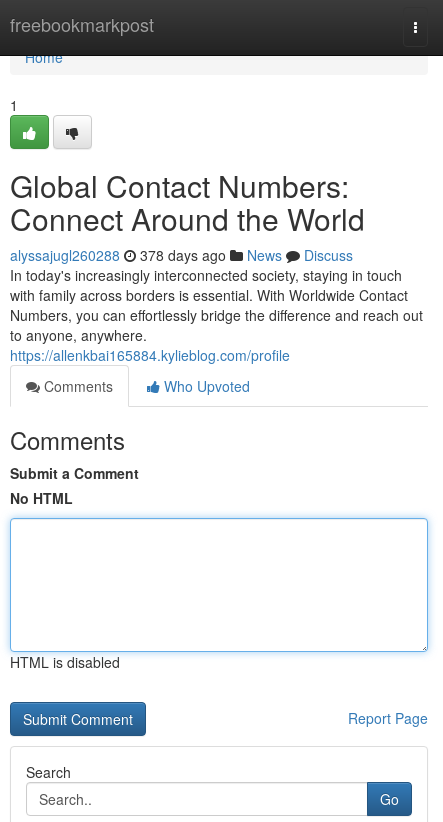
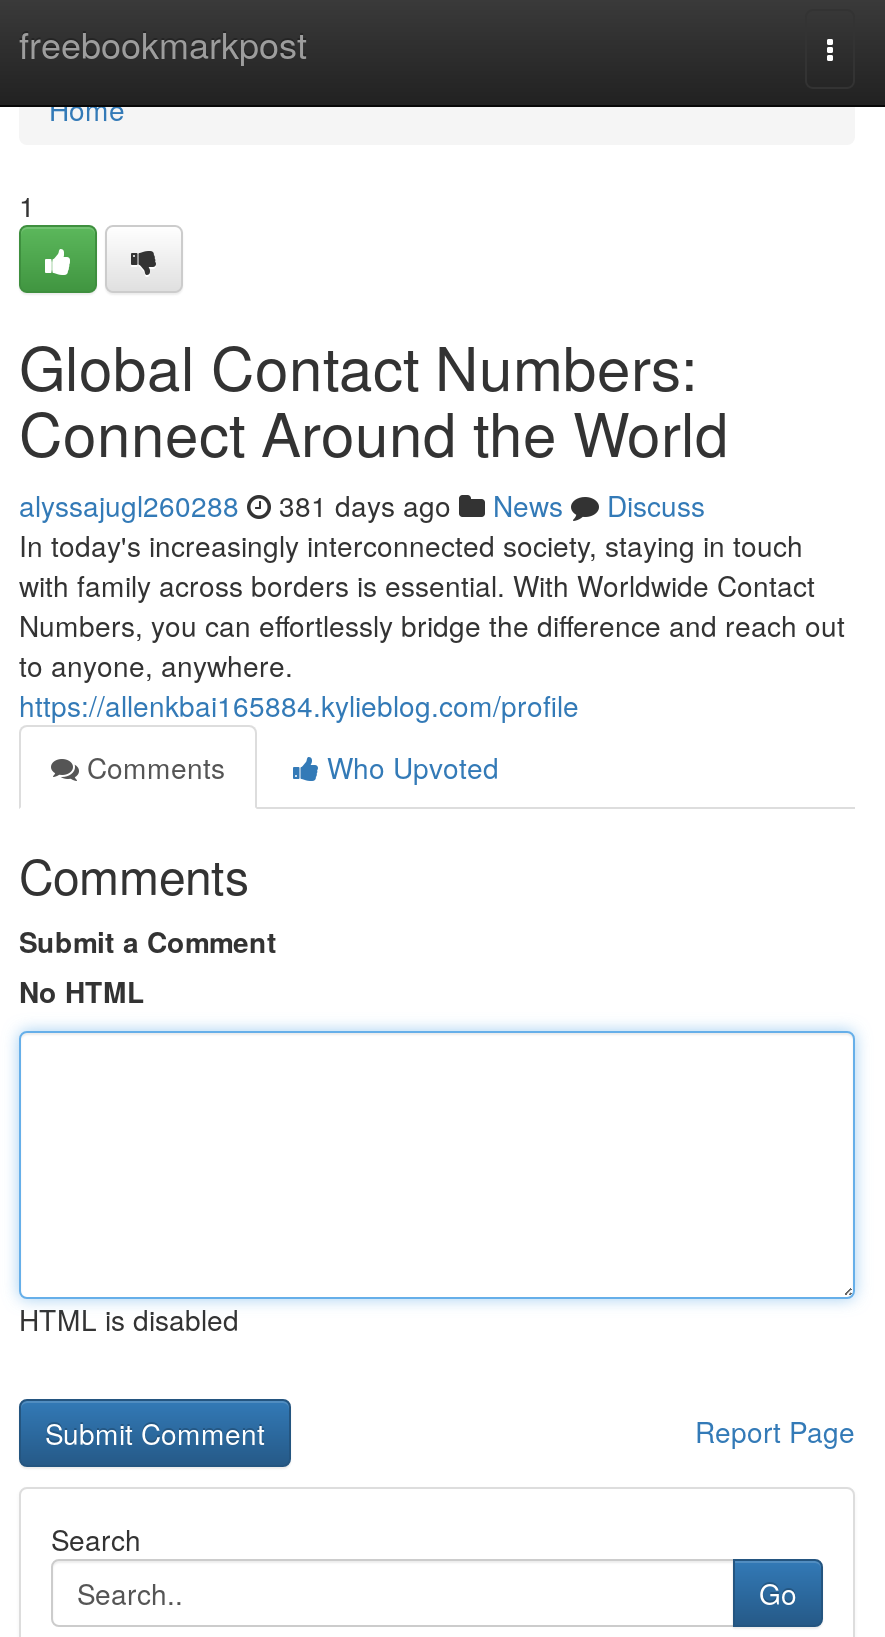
- alyssajugl260288 378 days ago News Discuss
+ alyssajugl260288 381 days ago News Discuss
